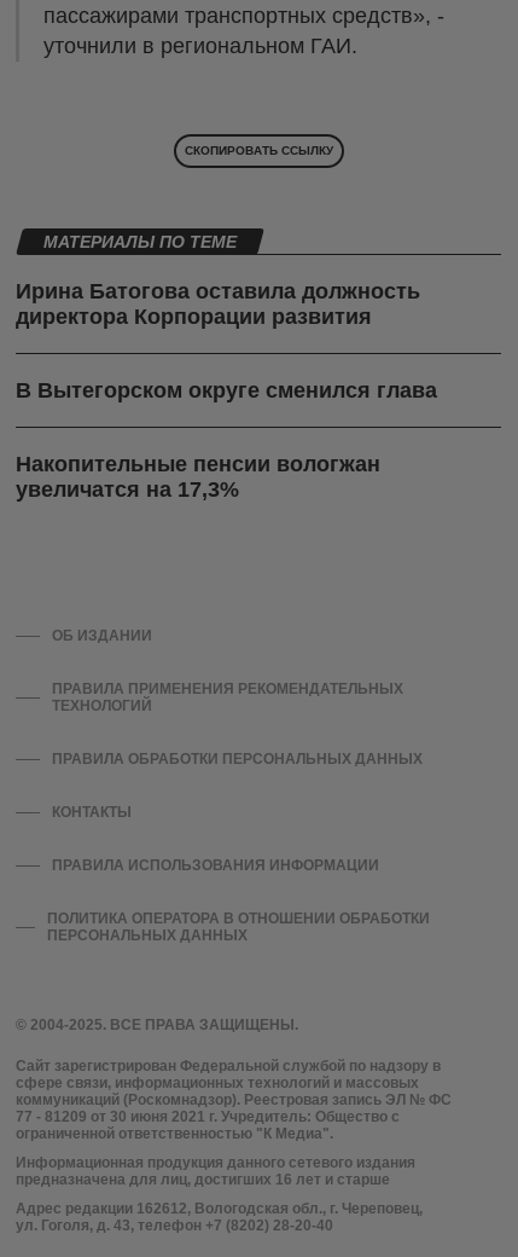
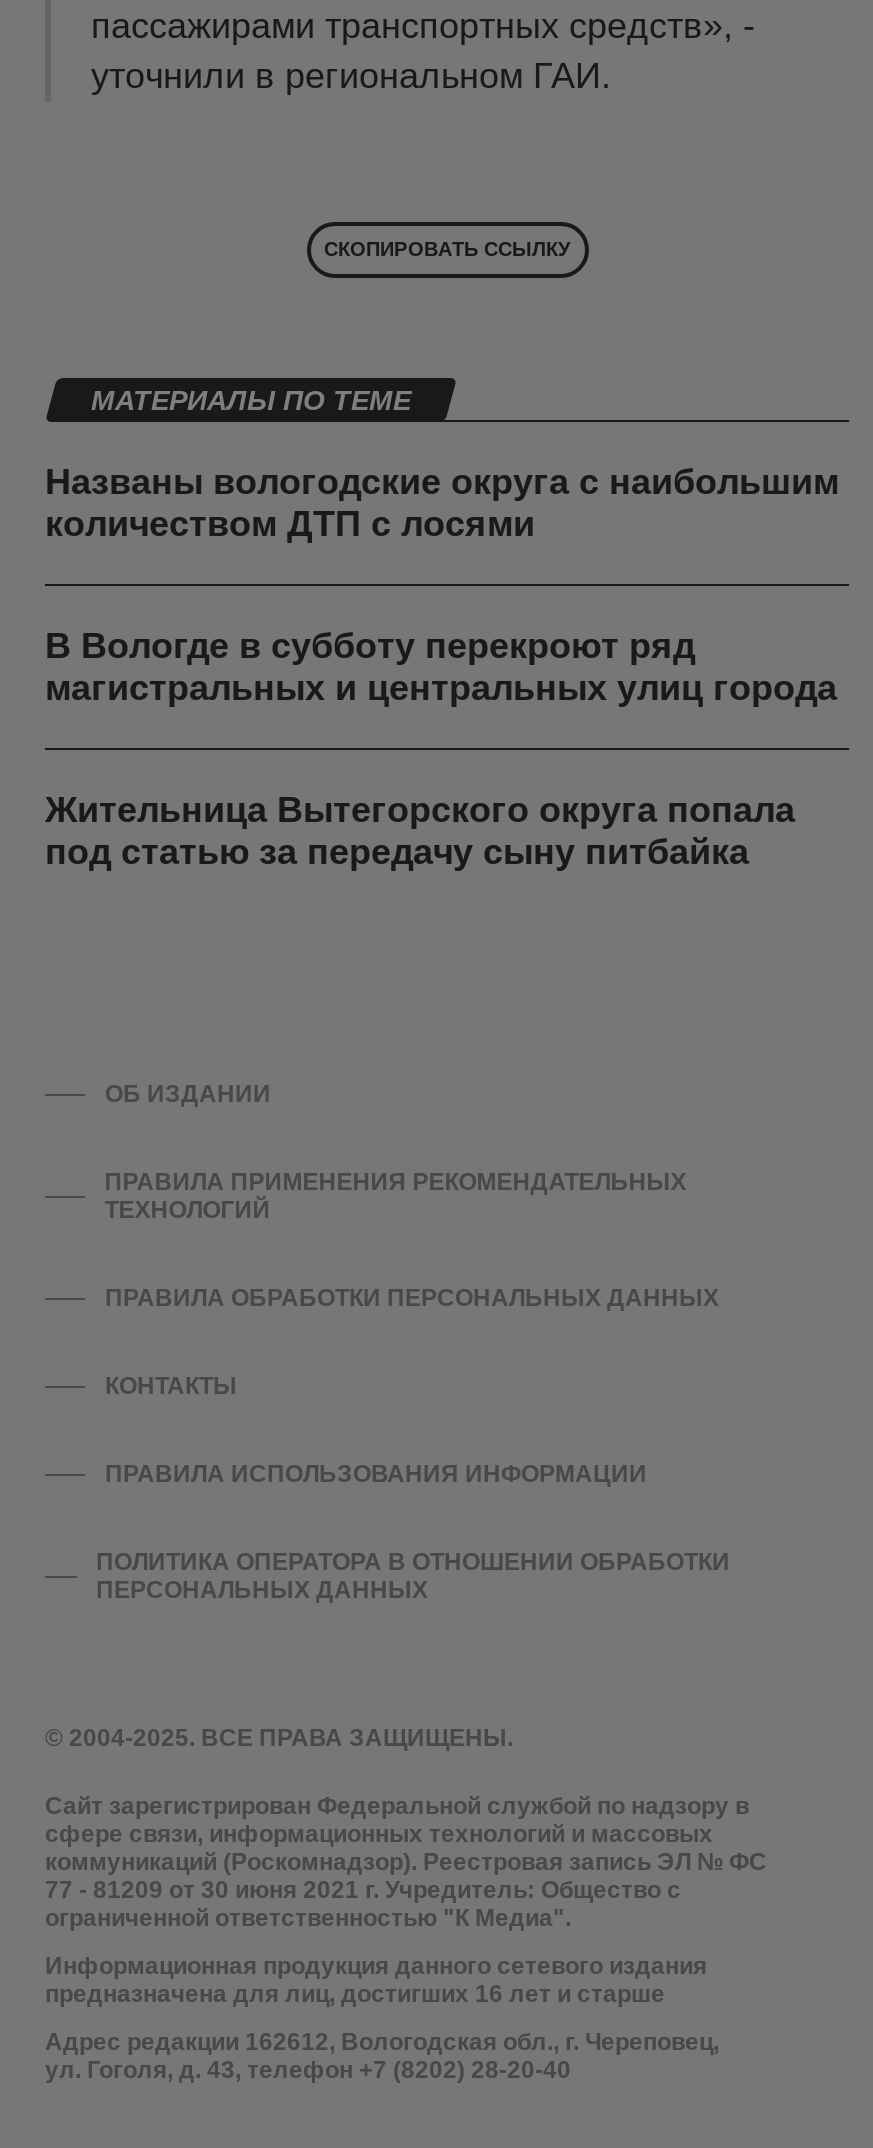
- Ирина Батогова оставила должность
- директора Корпорации развития
+ Названы вологодские округа с наибольшим
+ количеством ДТП с лосями

- В Вытегорском округе сменился глава
+ В Вологде в субботу перекроют ряд
+ магистральных и центральных улиц города

- Накопительные пенсии вологжан
- увеличатся на 17,3%
+ Жительница Вытегорского округа попала
+ под статью за передачу сыну питбайка
